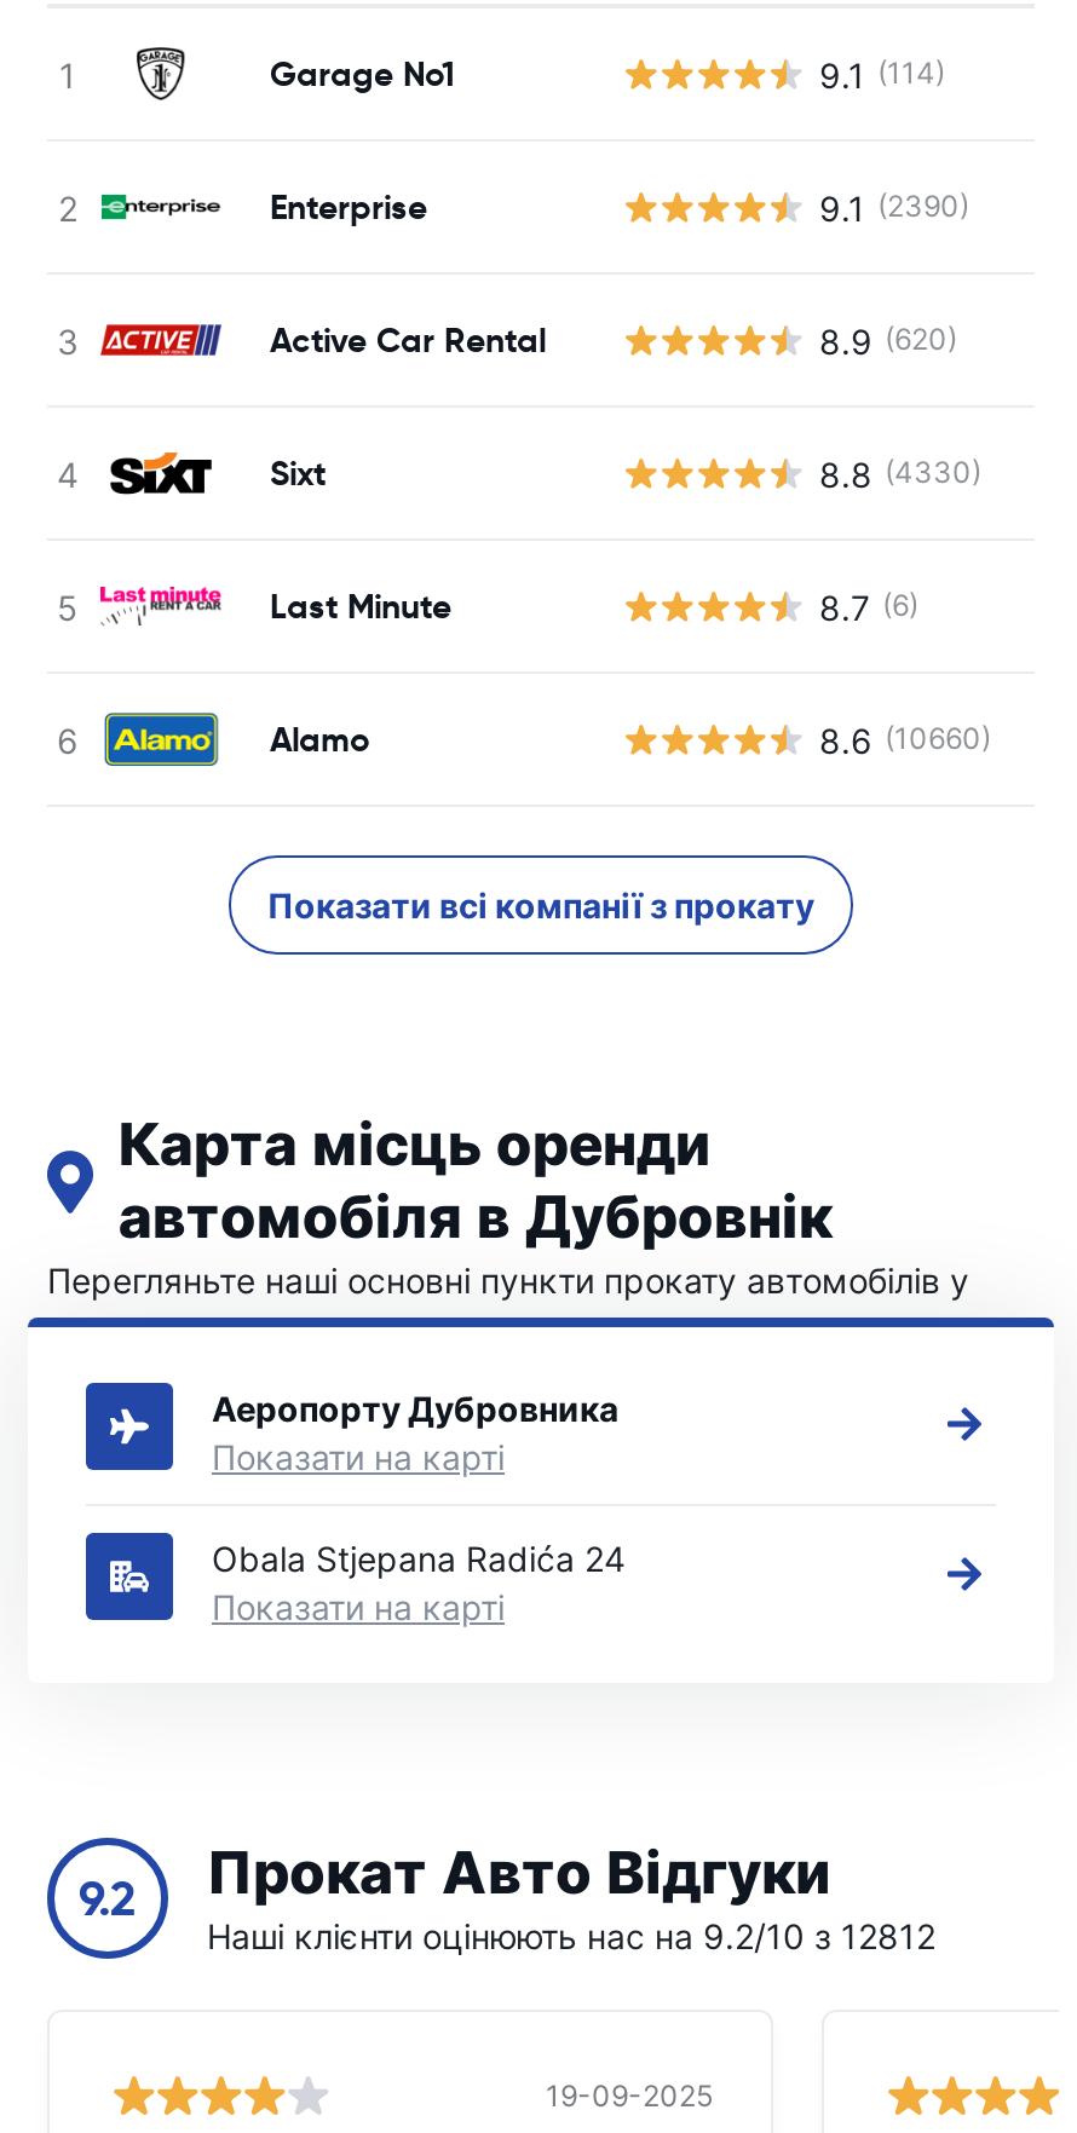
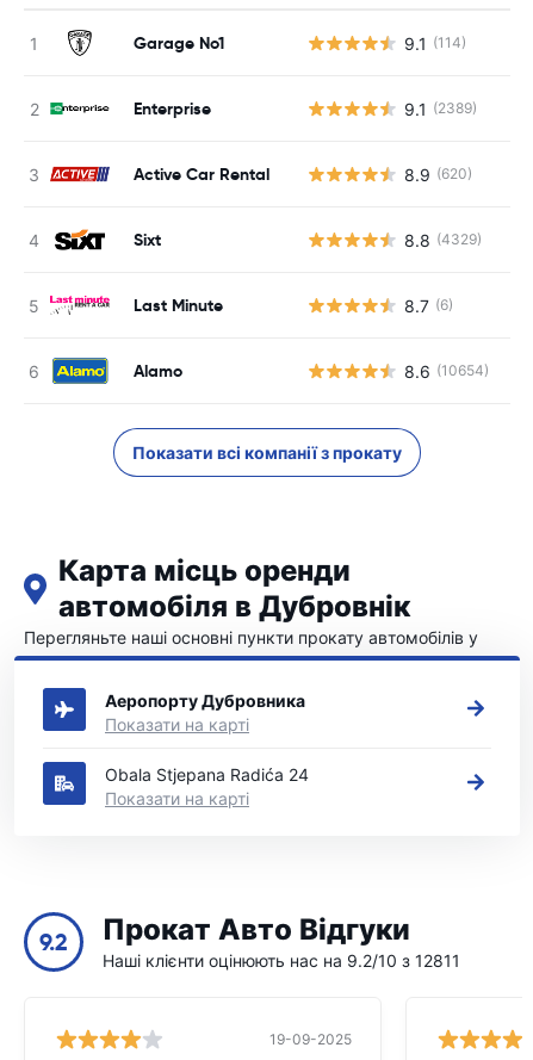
- 9.1 (2390)
+ 9.1 (2389)

- 8.8 (4330)
+ 8.8 (4329)

- 8.6 (10660)
+ 8.6 (10654)

- Наші клієнти оцінюють нас на 9.2/10 з 12812
+ Наші клієнти оцінюють нас на 9.2/10 з 12811
